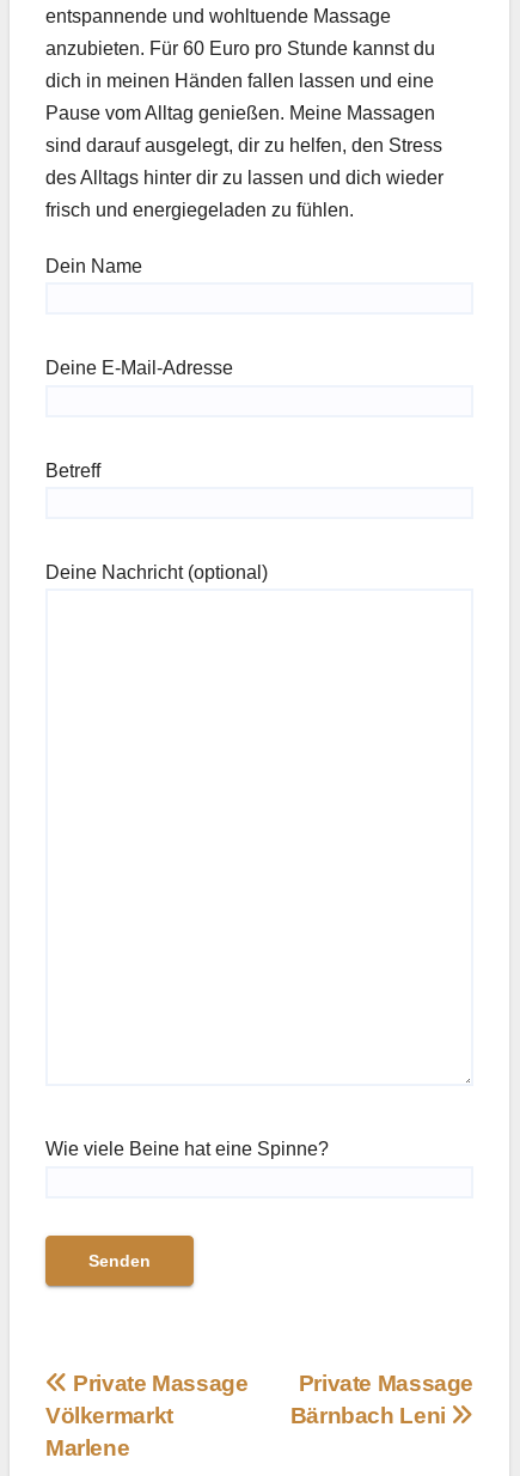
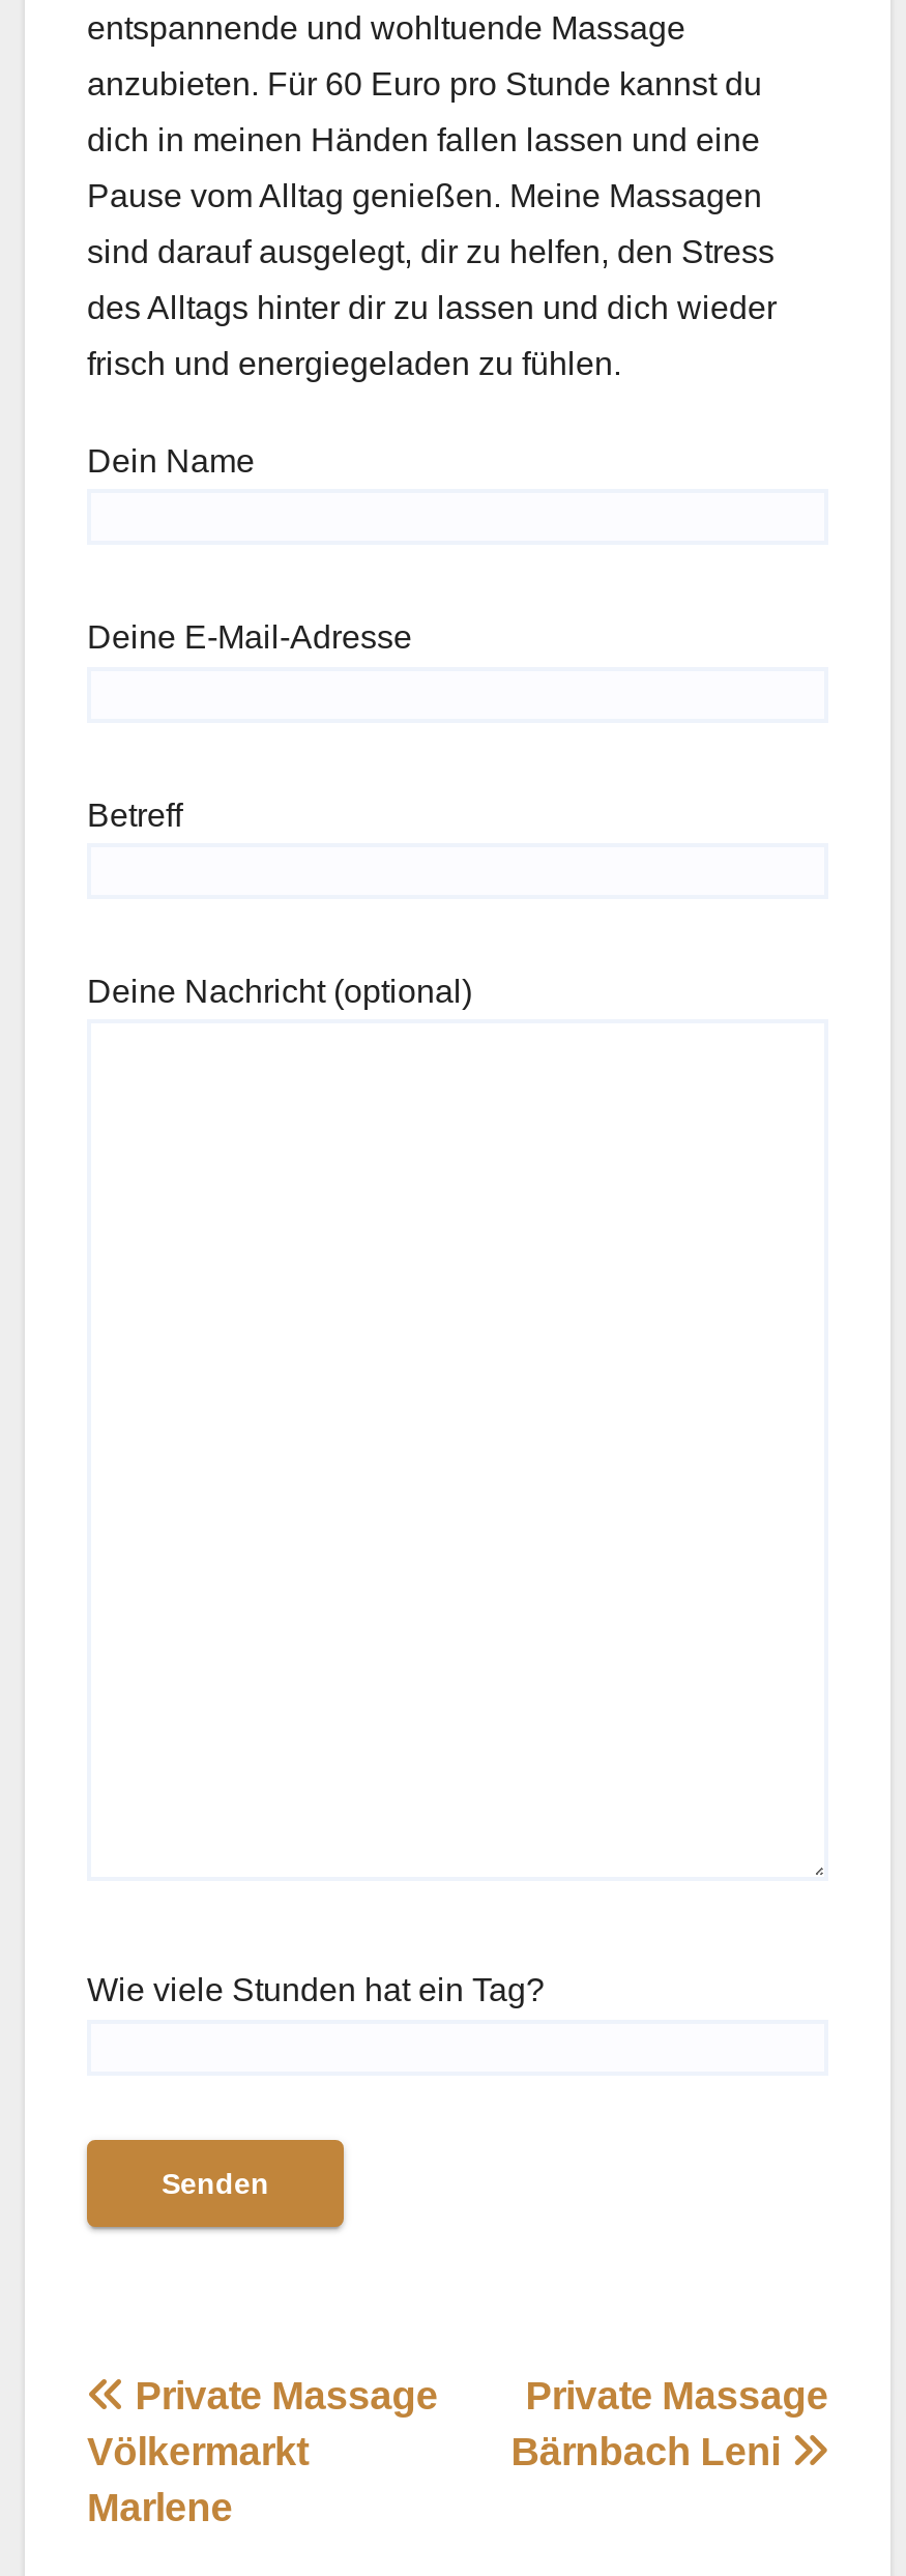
- Wie viele Beine hat eine Spinne?
+ Wie viele Stunden hat ein Tag?
